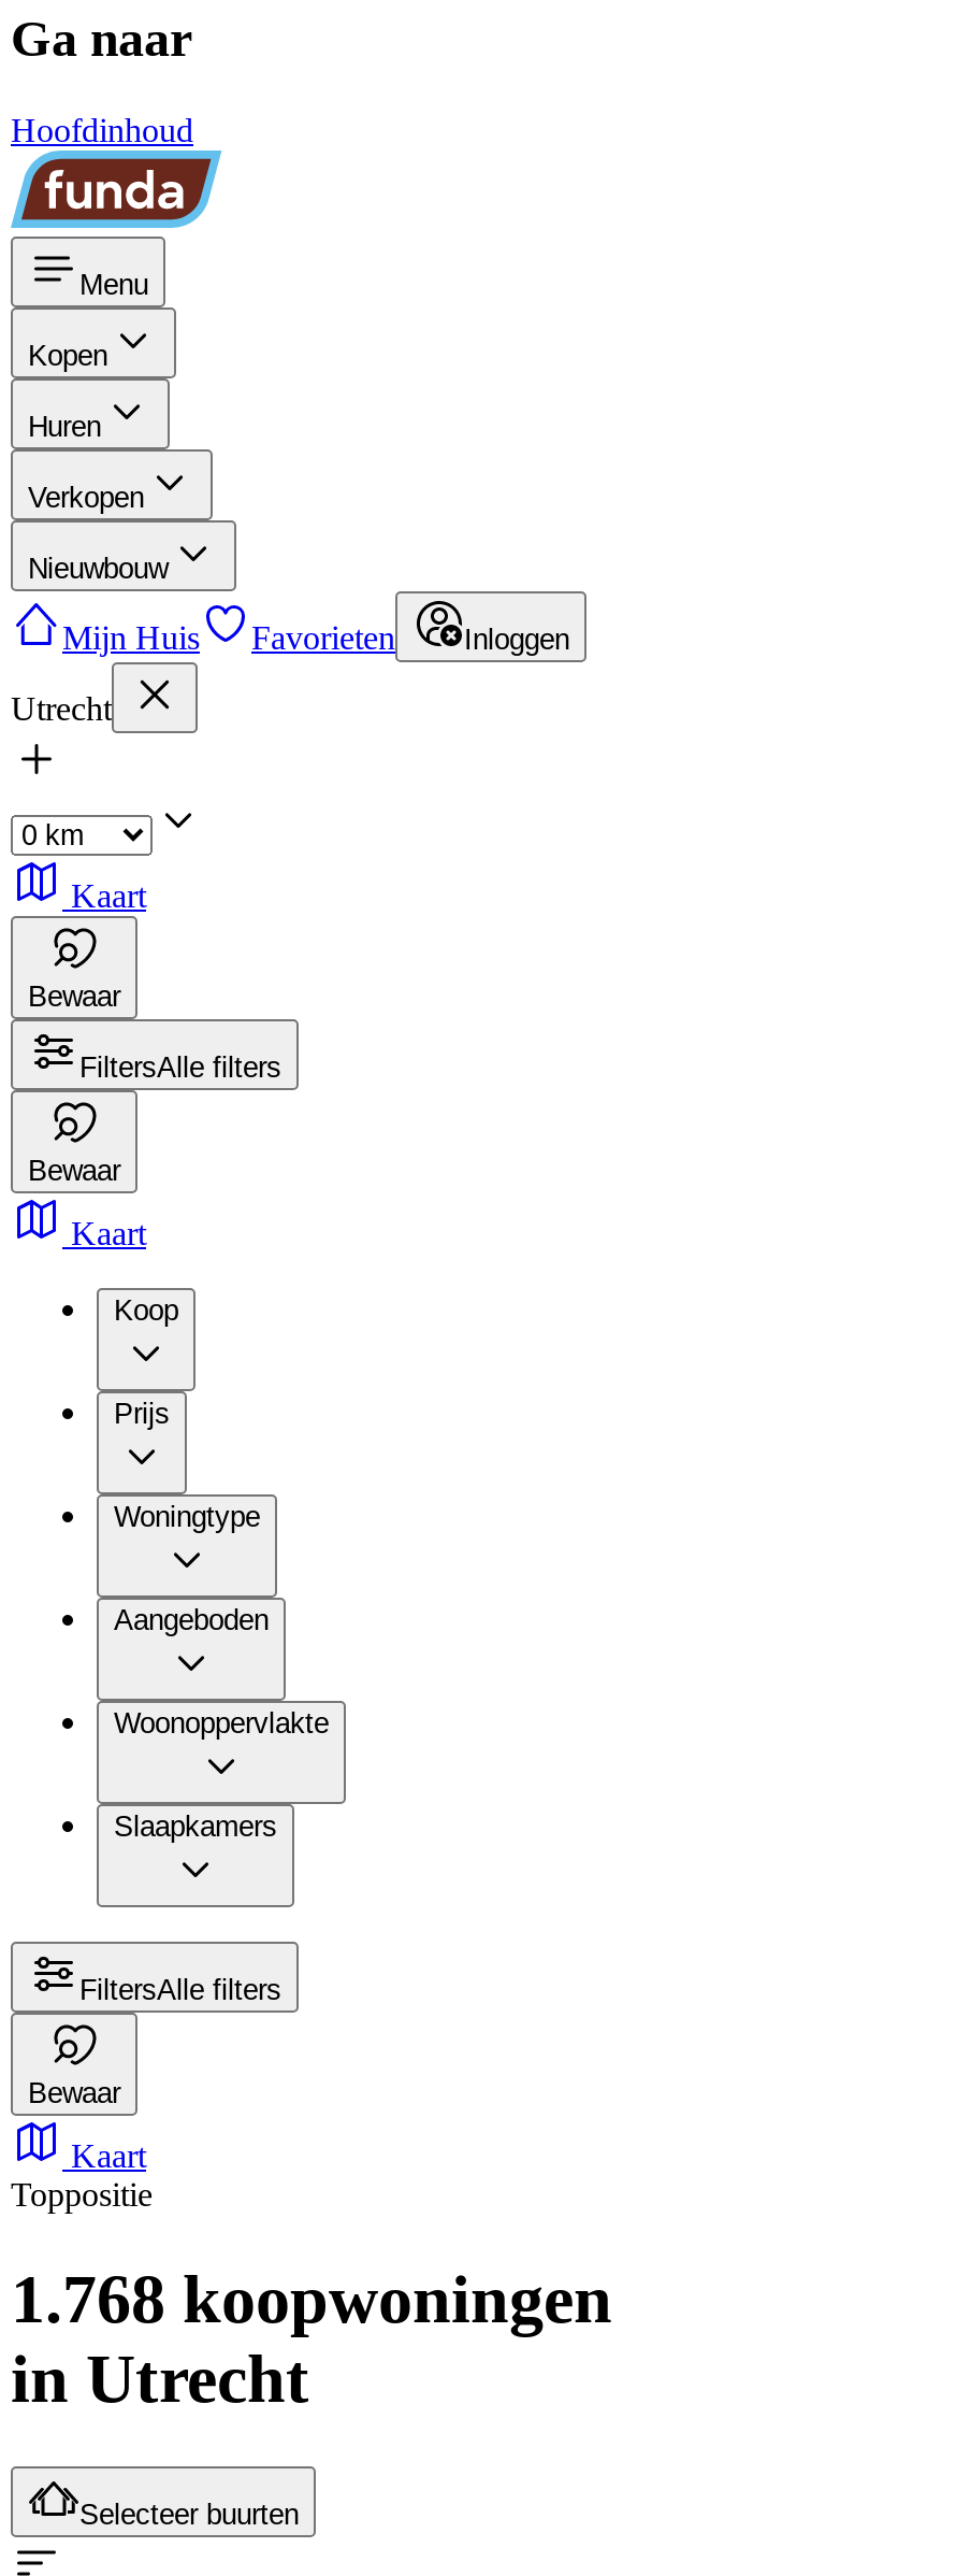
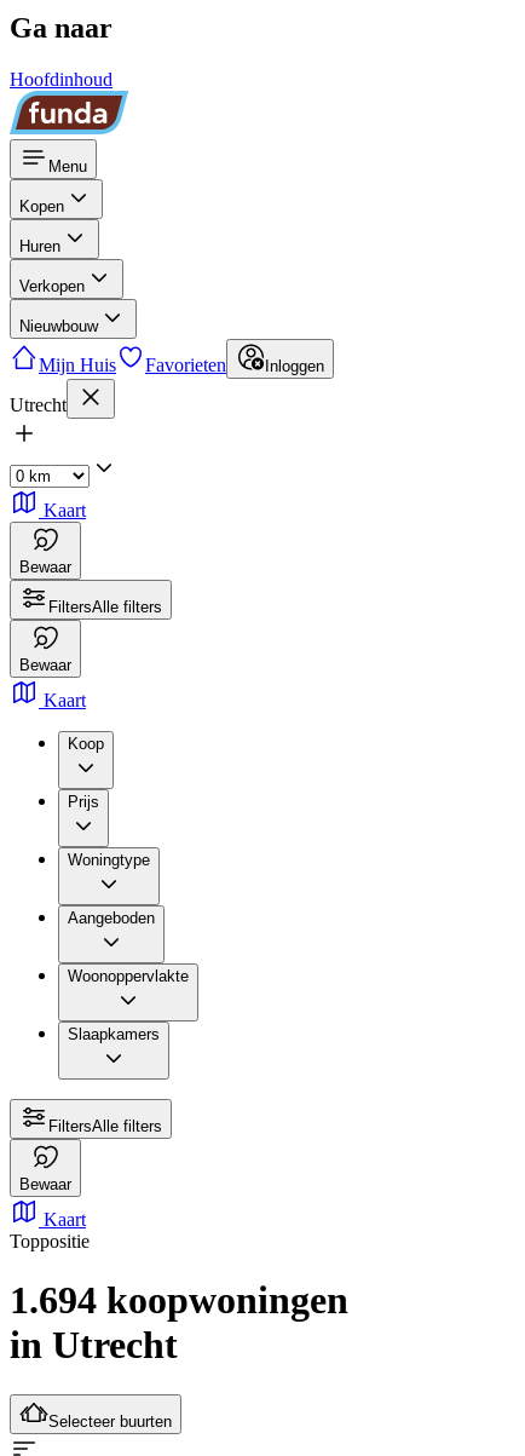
- 1.768 koopwoningen
+ 1.694 koopwoningen
